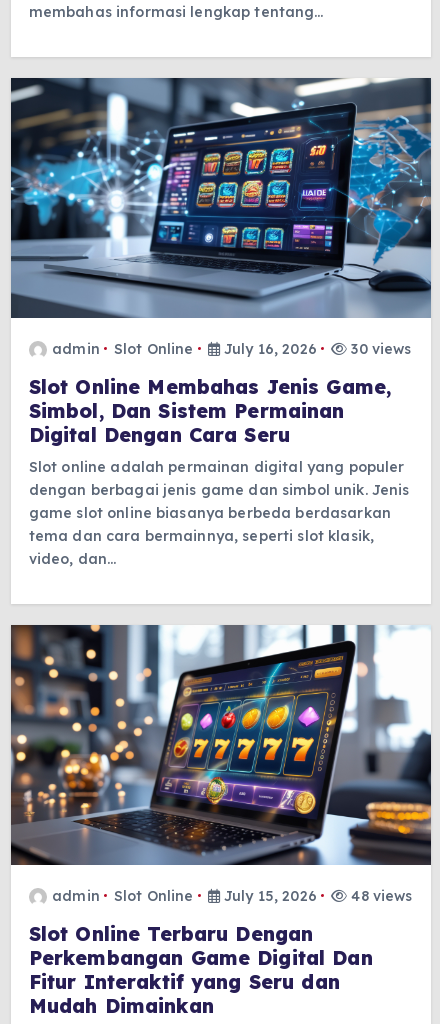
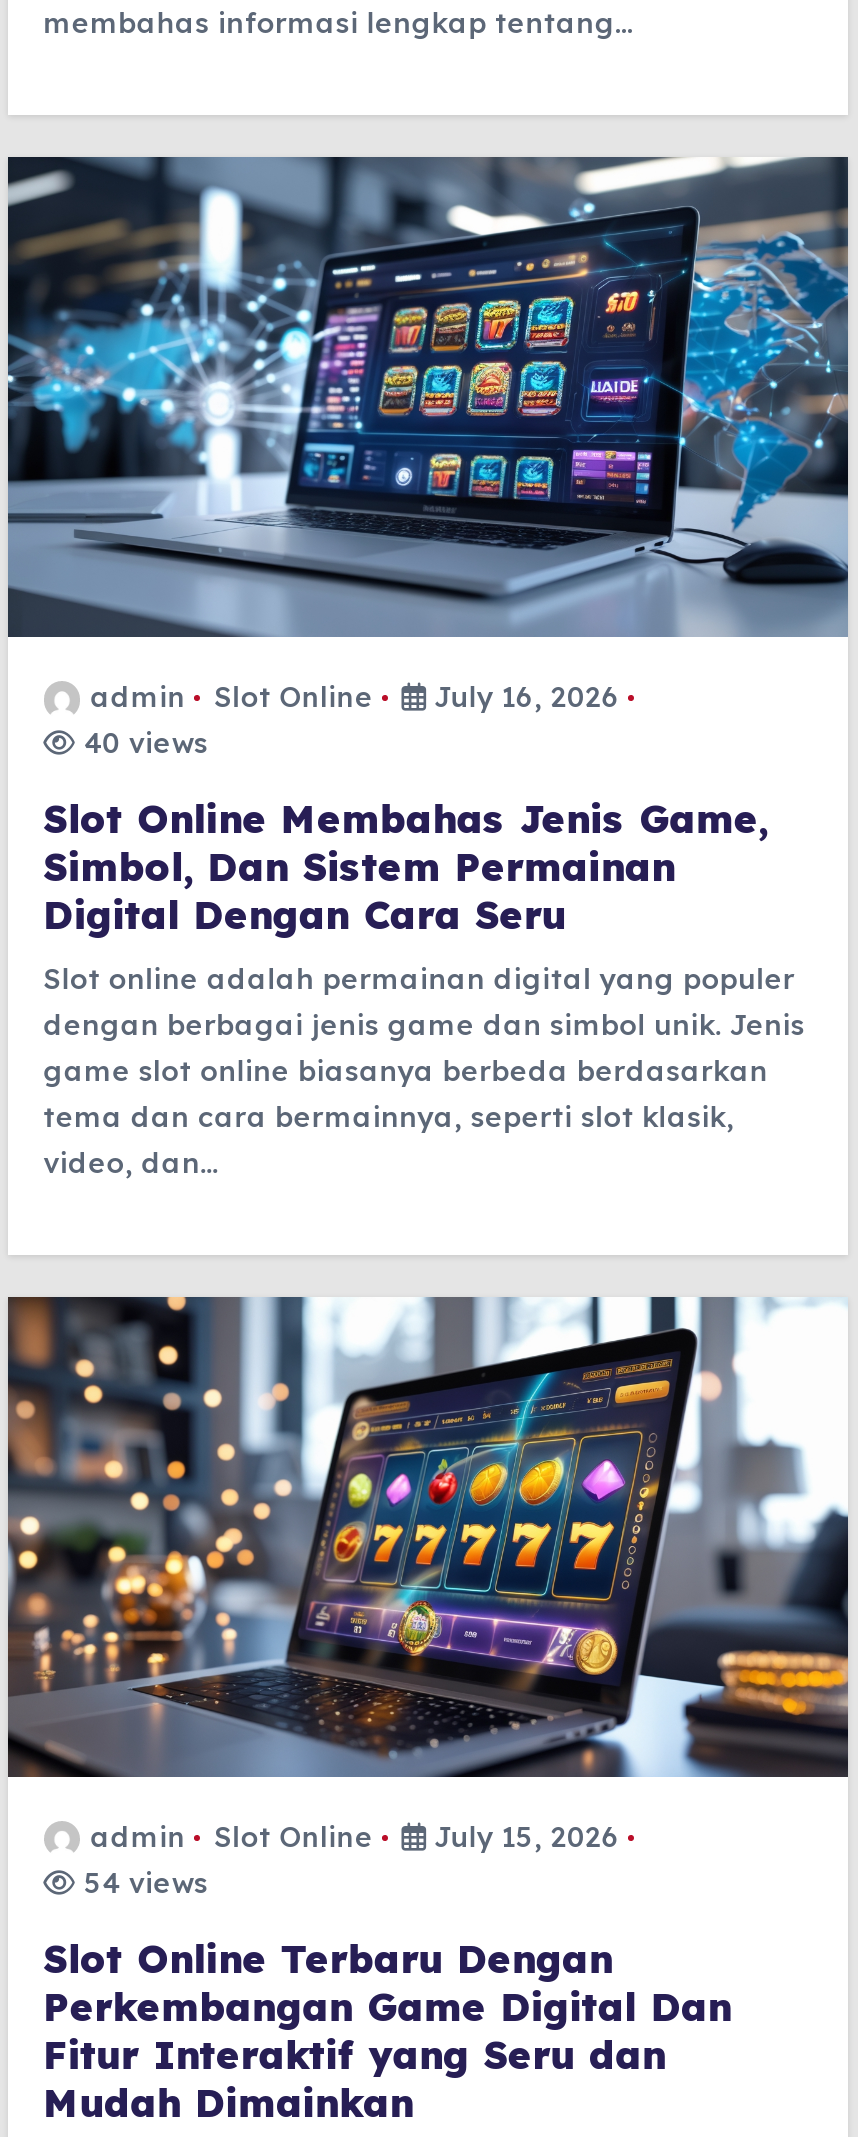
- 30 views
+ 40 views

- 48 views
+ 54 views
